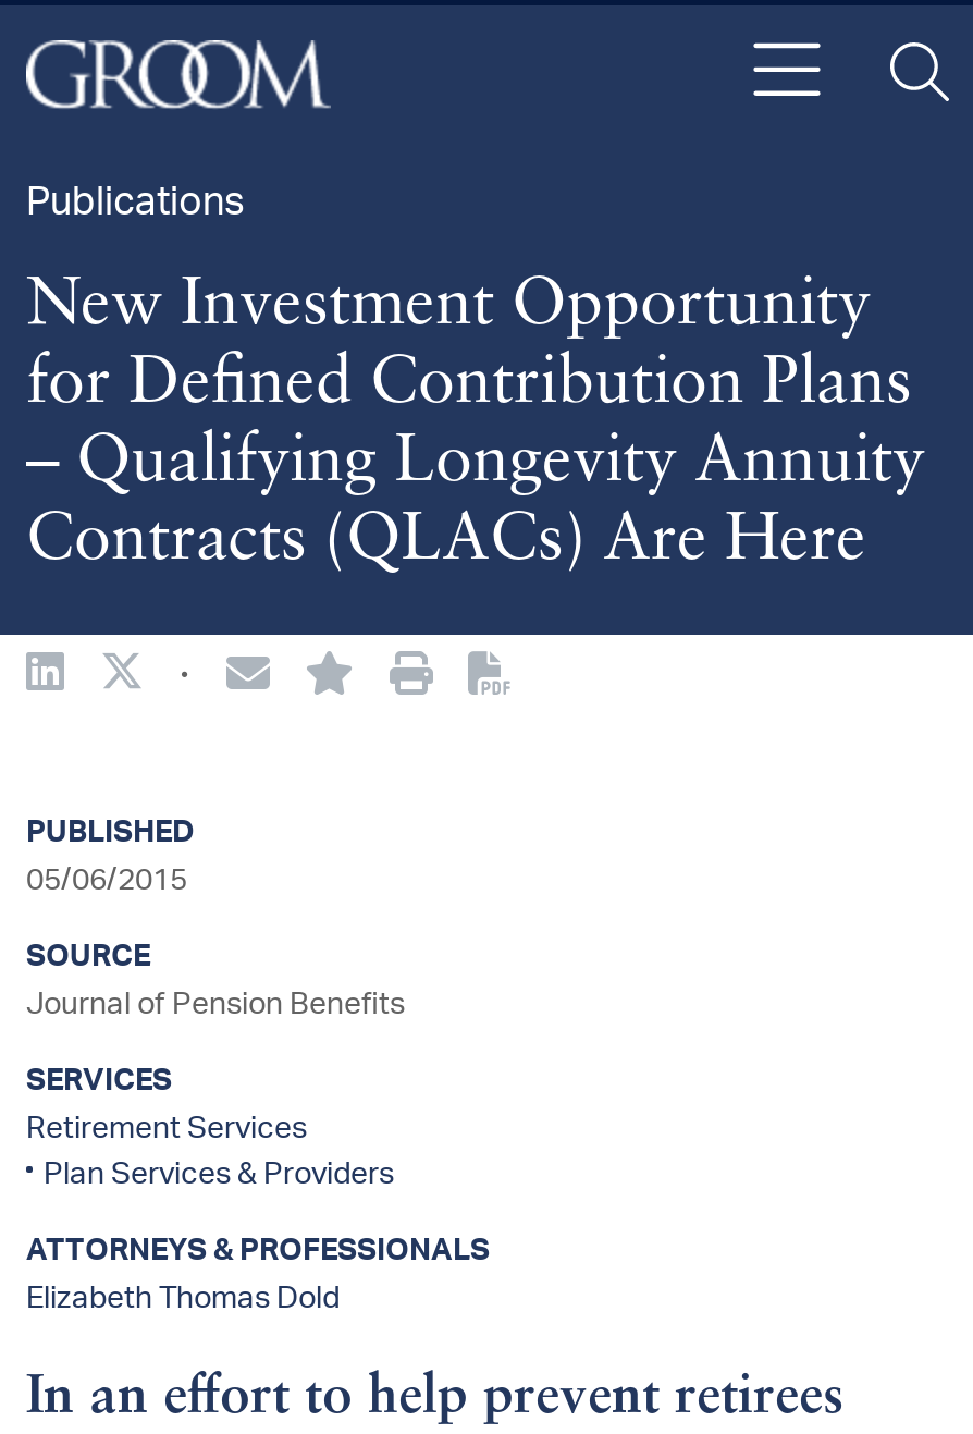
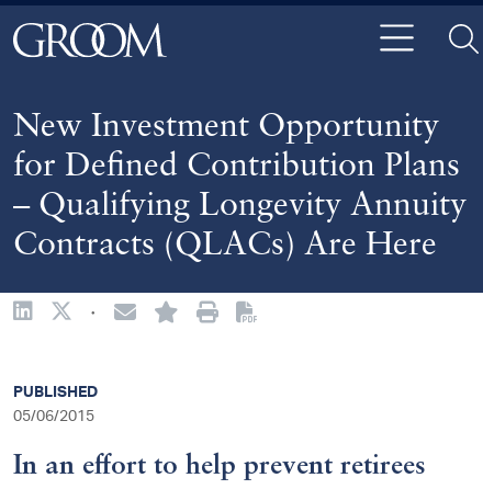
- Publications

- SOURCE
- Journal of Pension Benefits
- SERVICES
- Retirement Services
- Plan Services & Providers
- ATTORNEYS & PROFESSIONALS
- Elizabeth Thomas Dold
